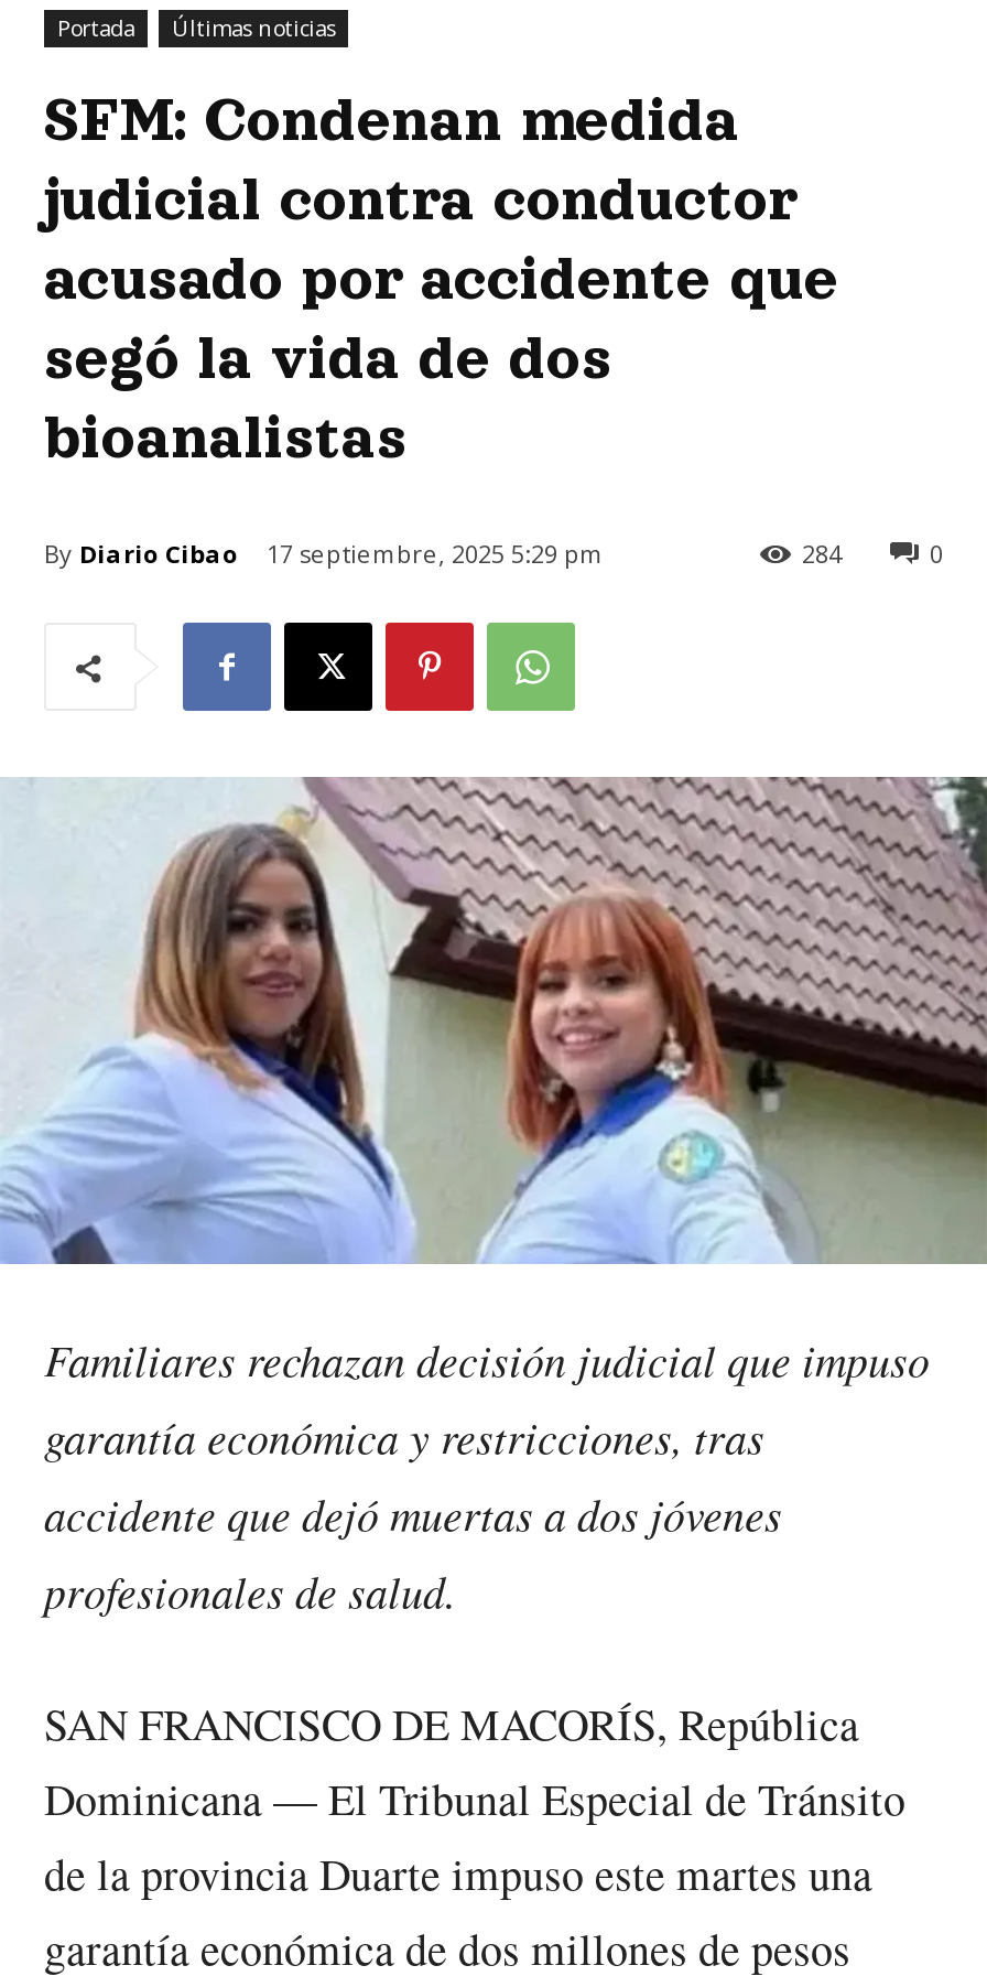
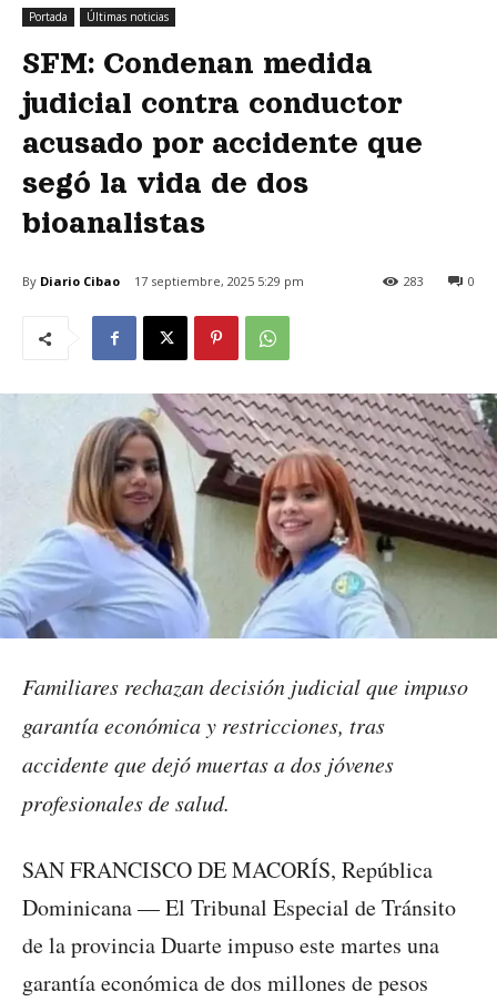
- 284
+ 283
